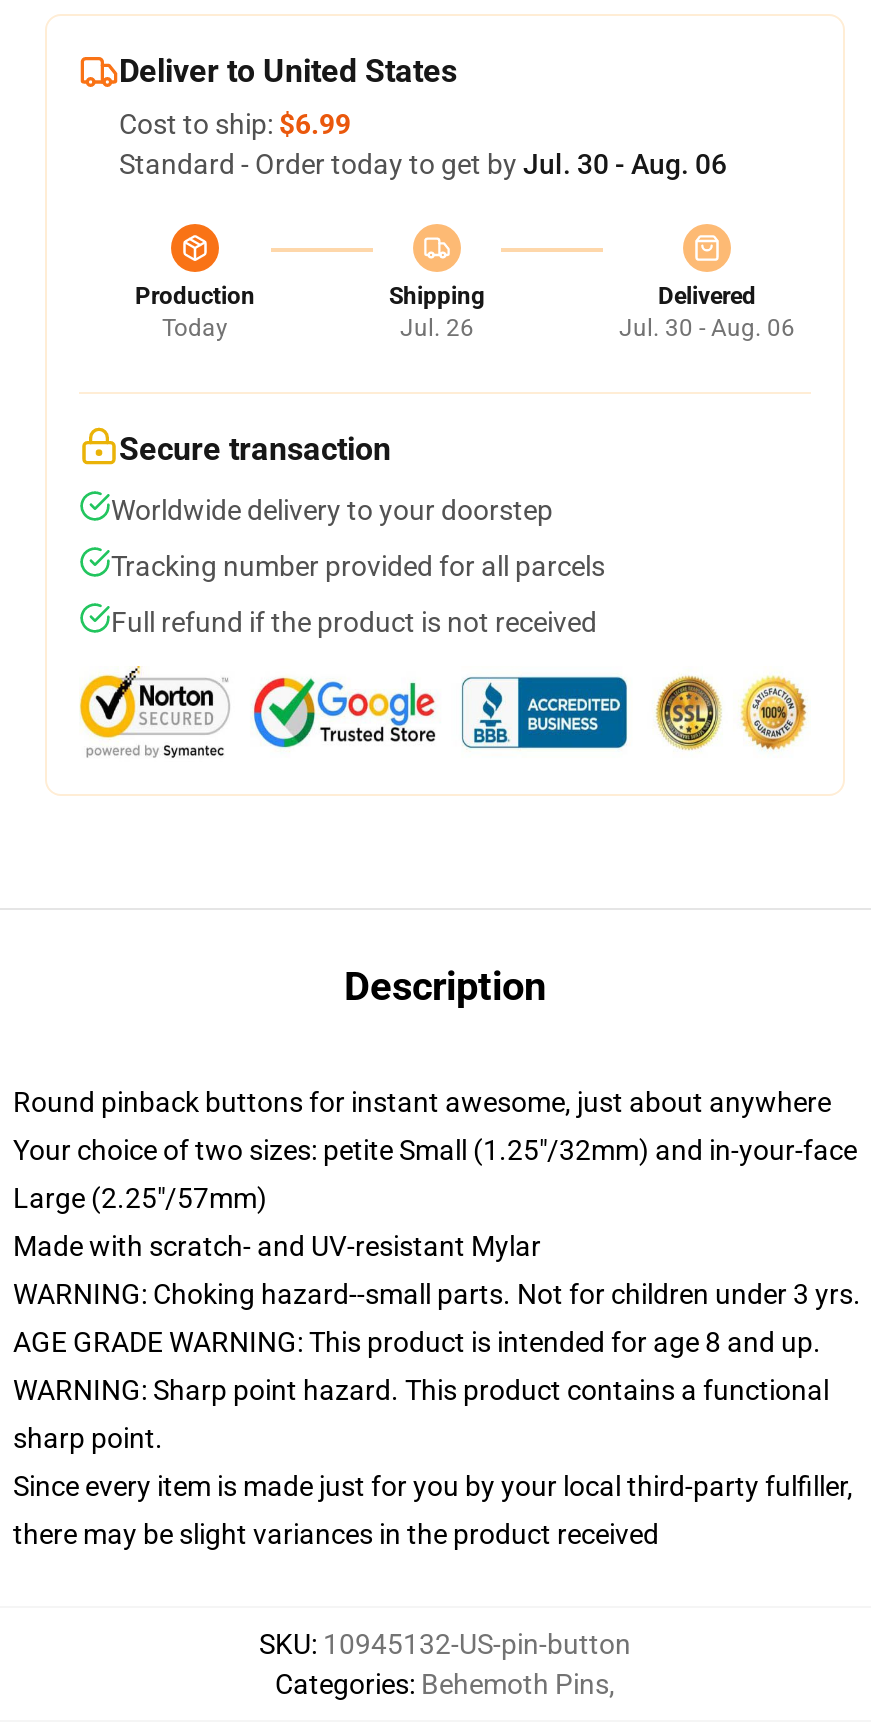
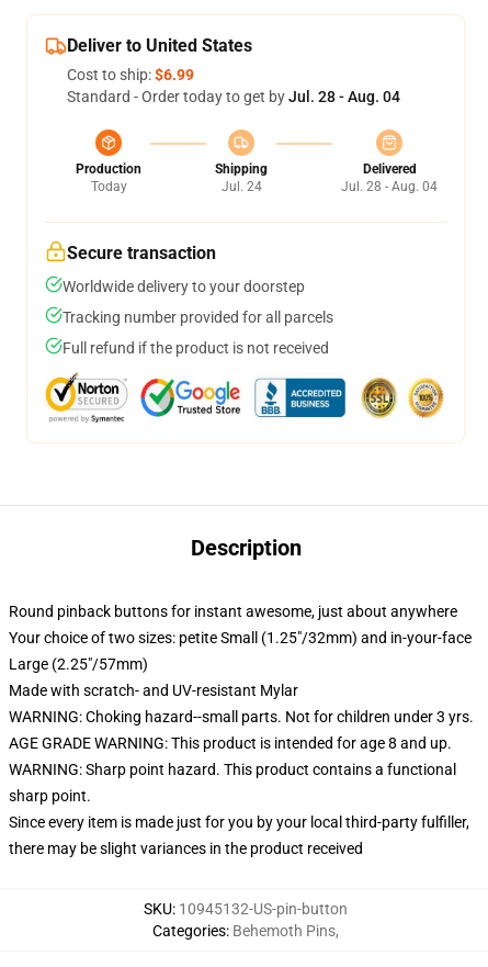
- Standard - Order today to get by Jul. 30 - Aug. 06
+ Standard - Order today to get by Jul. 28 - Aug. 04

- Jul. 26
+ Jul. 24

- Jul. 30 - Aug. 06
+ Jul. 28 - Aug. 04
